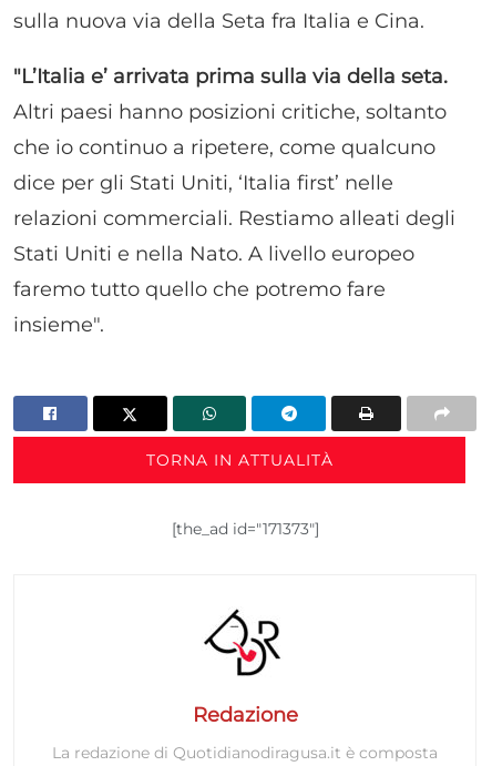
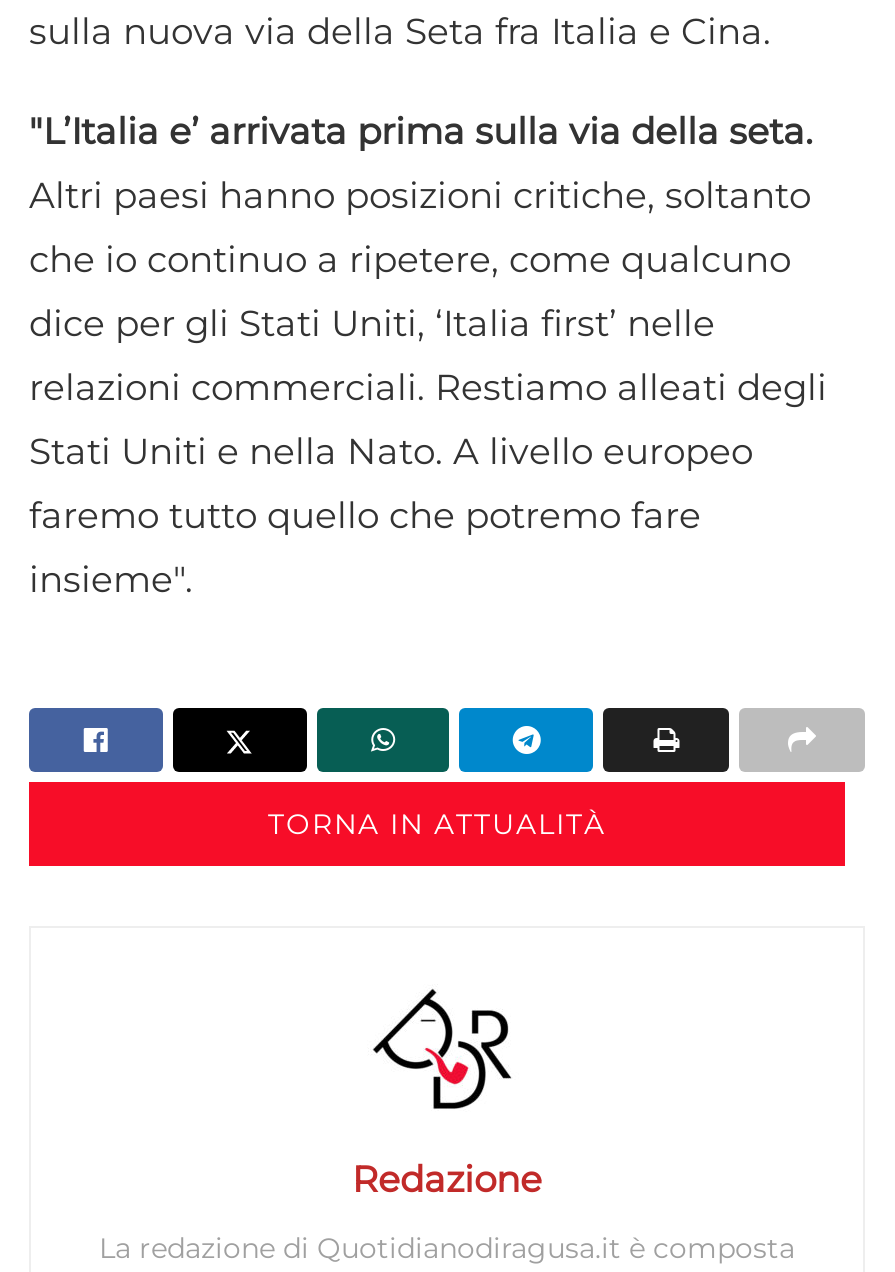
- [the_ad id="171373"]
